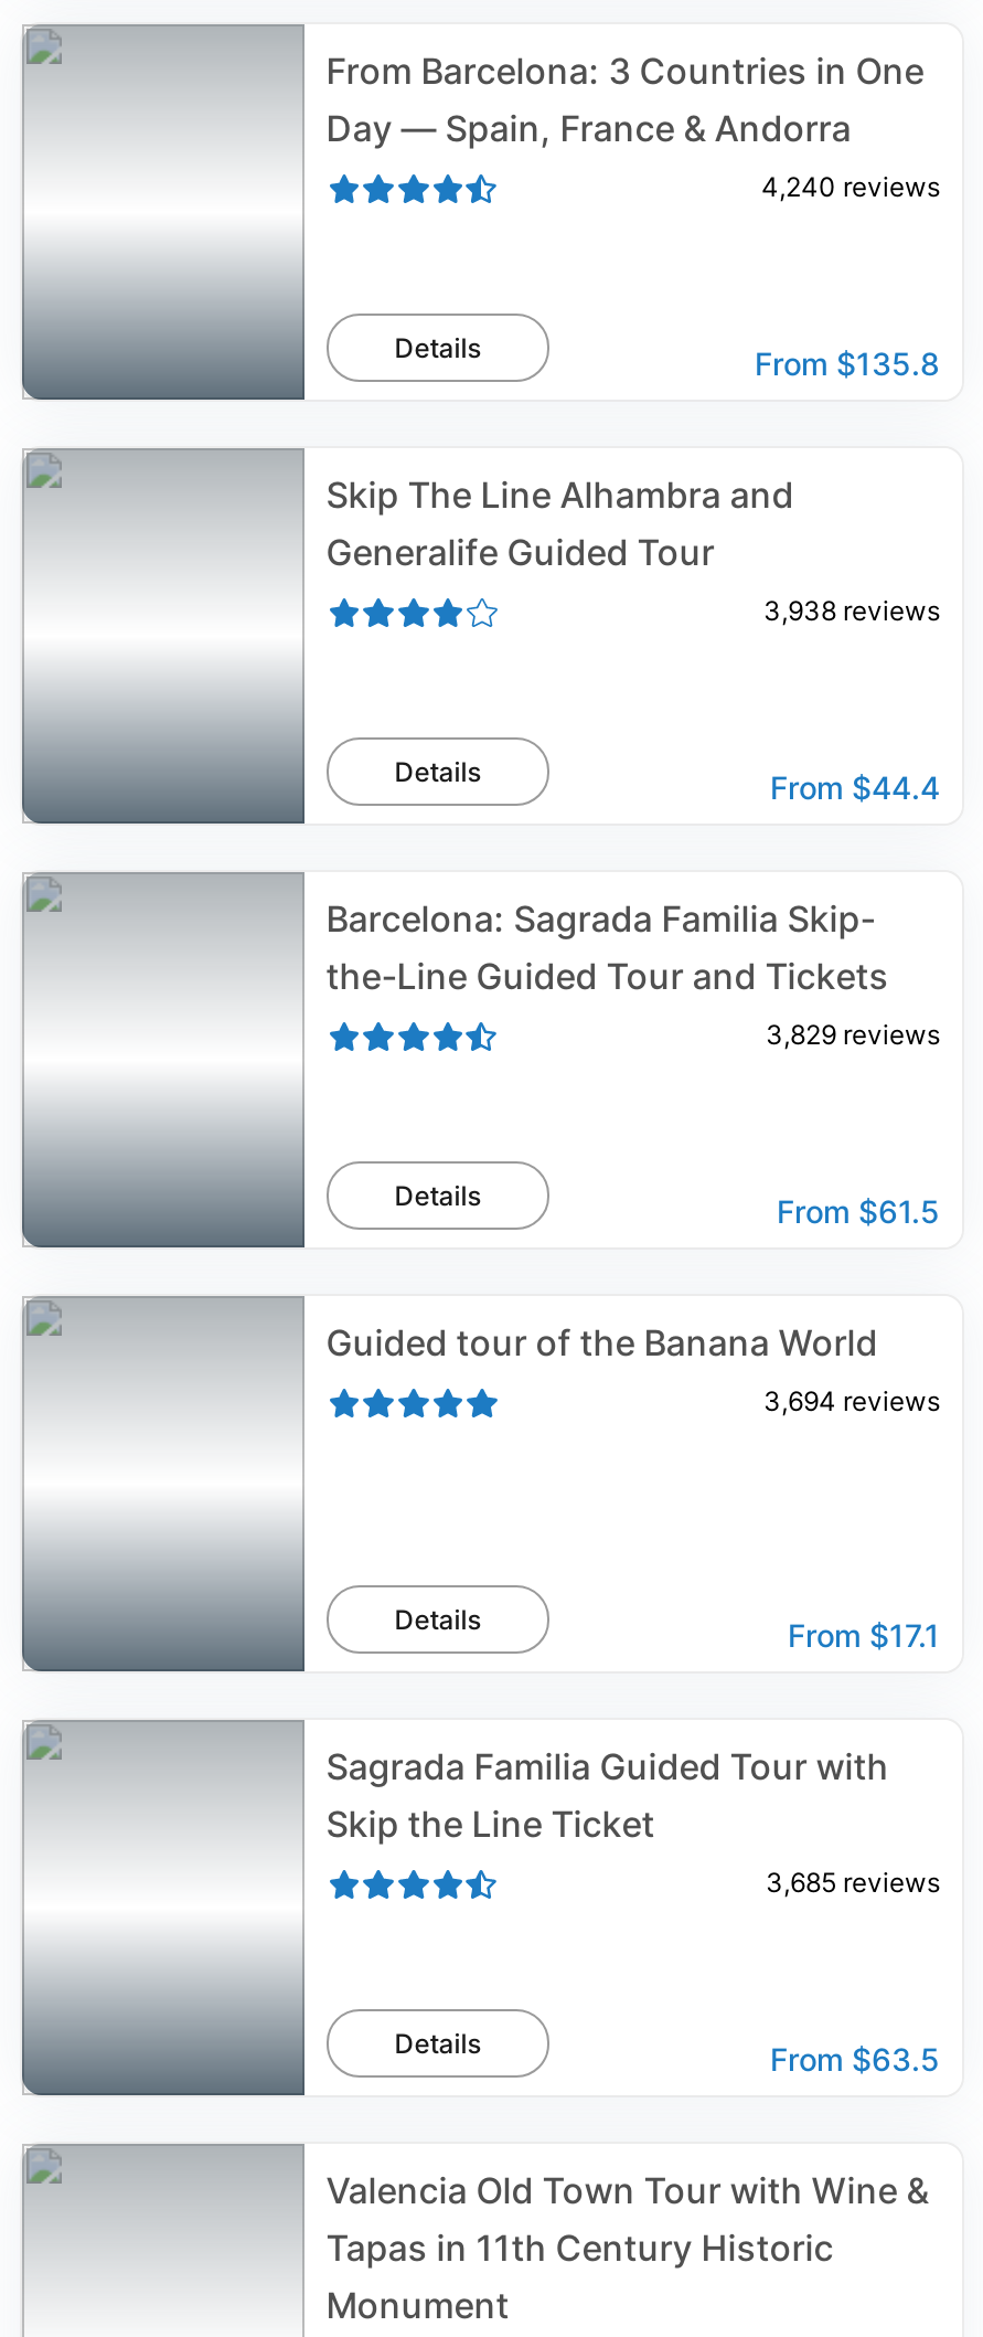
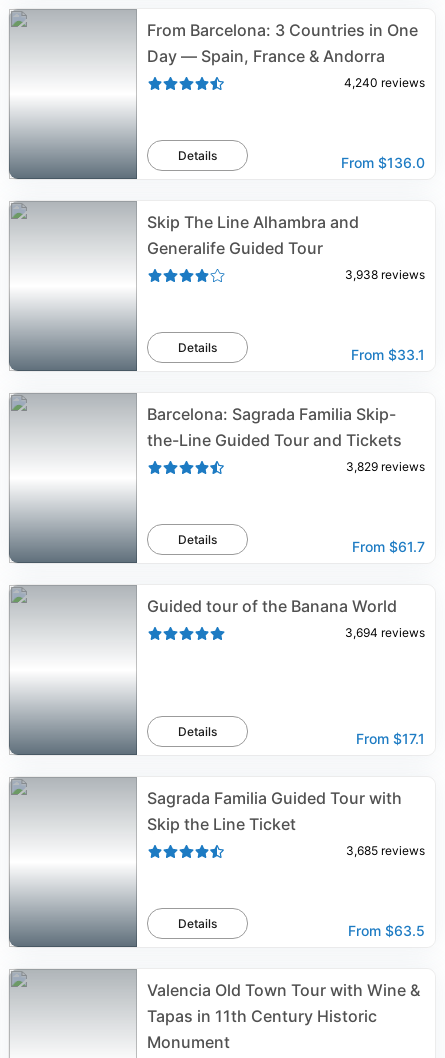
- From $135.8
+ From $136.0

- From $44.4
+ From $33.1

- From $61.5
+ From $61.7
